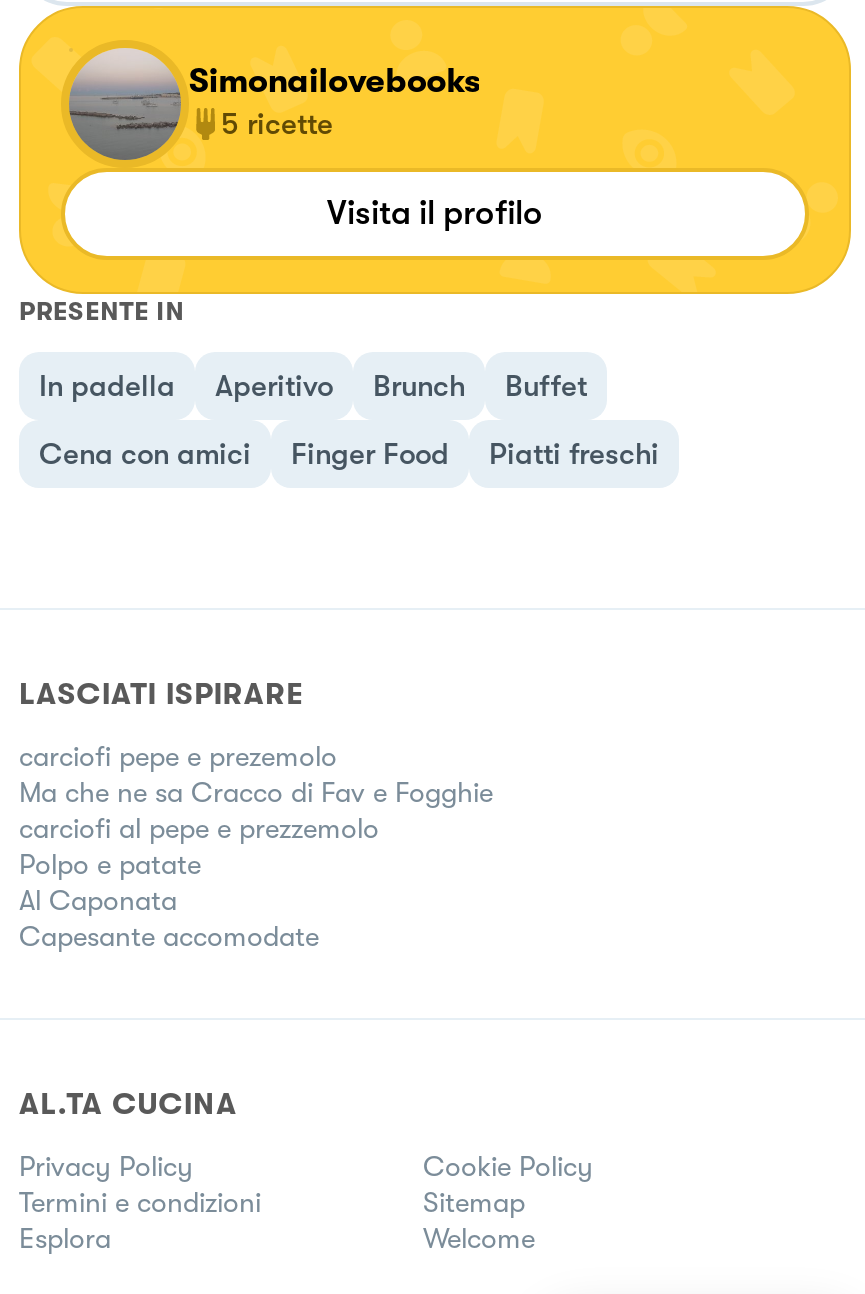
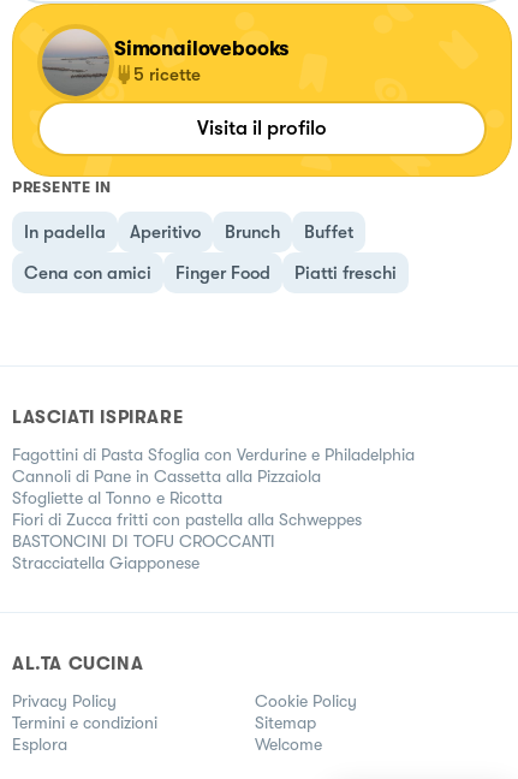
- carciofi pepe e prezemolo
- Ma che ne sa Cracco di Fav e Fogghie
- carciofi al pepe e prezzemolo
- Polpo e patate
- Al Caponata
- Capesante accomodate
+ Fagottini di Pasta Sfoglia con Verdurine e Philadelphia
+ Cannoli di Pane in Cassetta alla Pizzaiola
+ Sfogliette al Tonno e Ricotta
+ Fiori di Zucca fritti con pastella alla Schweppes
+ BASTONCINI DI TOFU CROCCANTI
+ Stracciatella Giapponese
